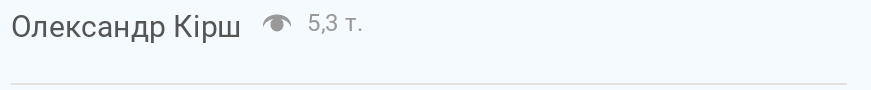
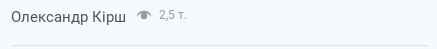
- 5,3 т.
+ 2,5 т.
